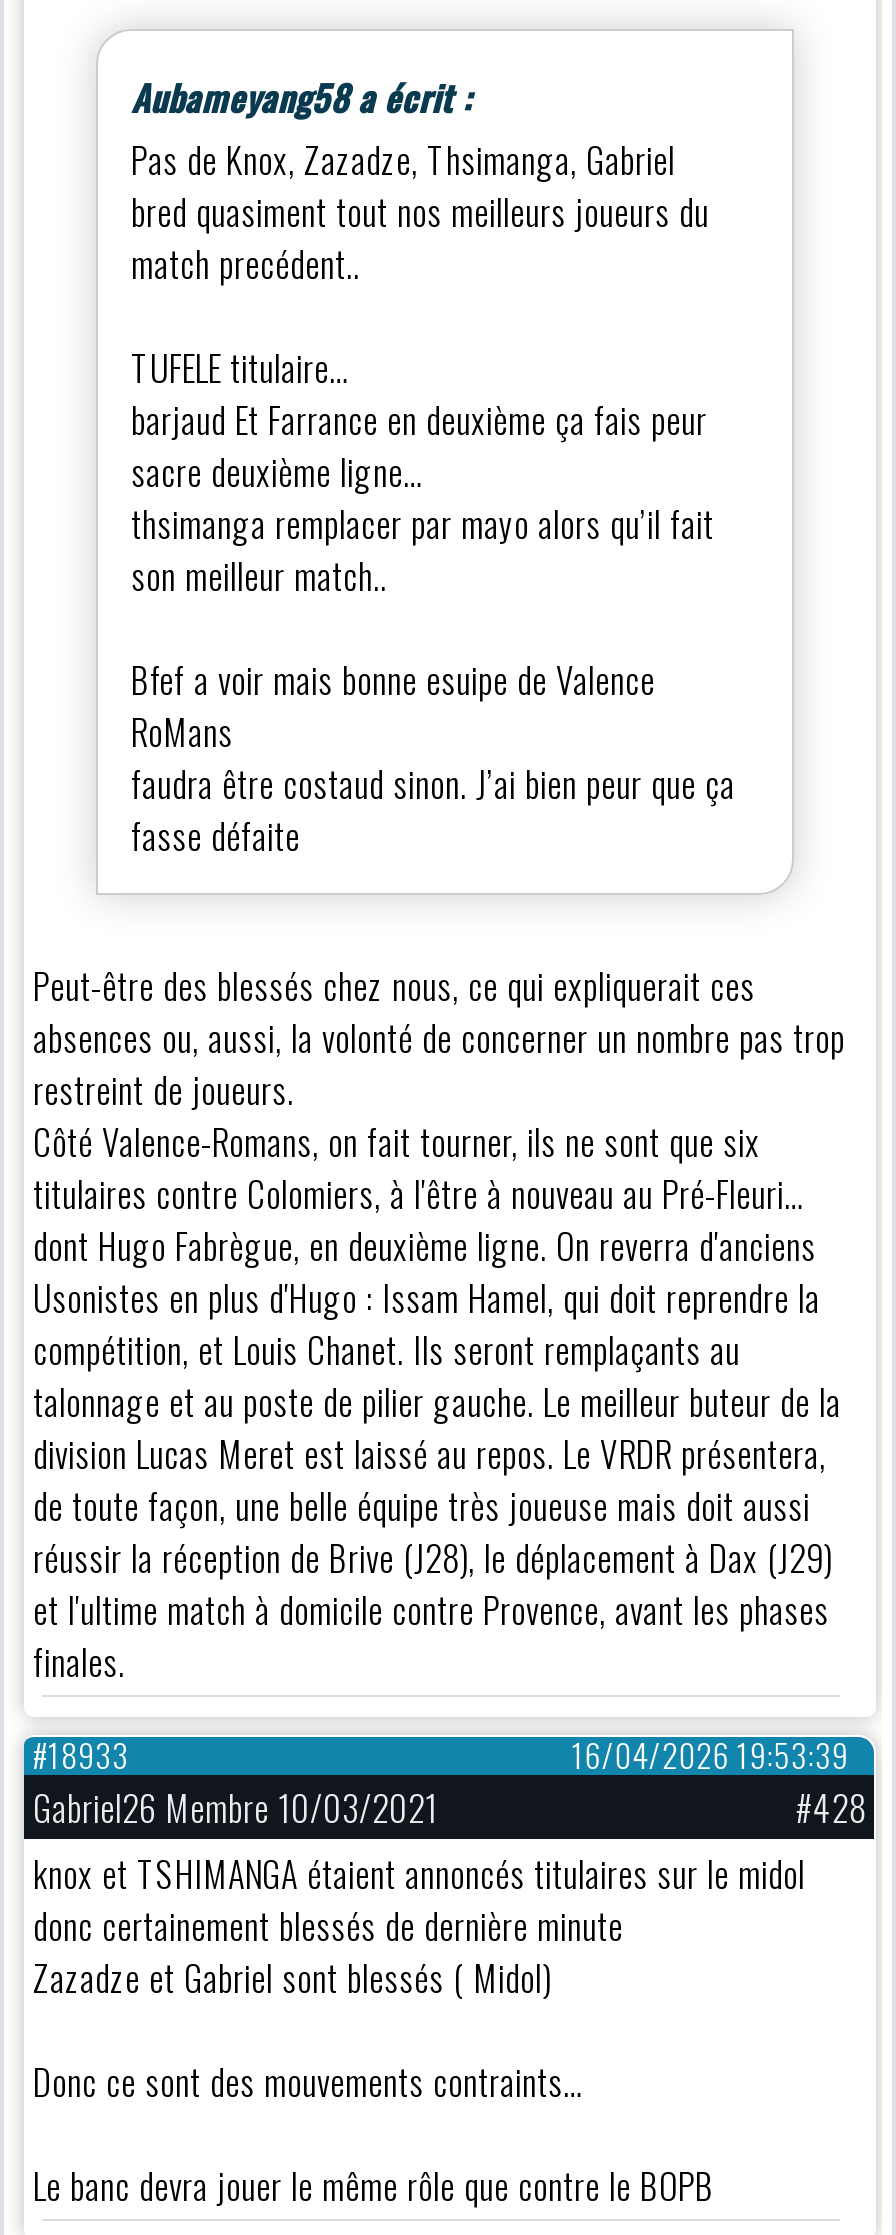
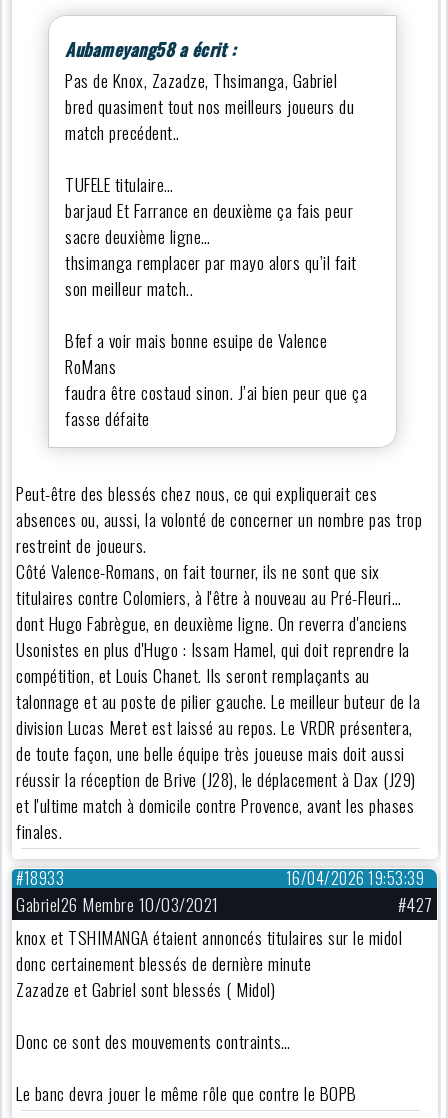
- #428
+ #427
